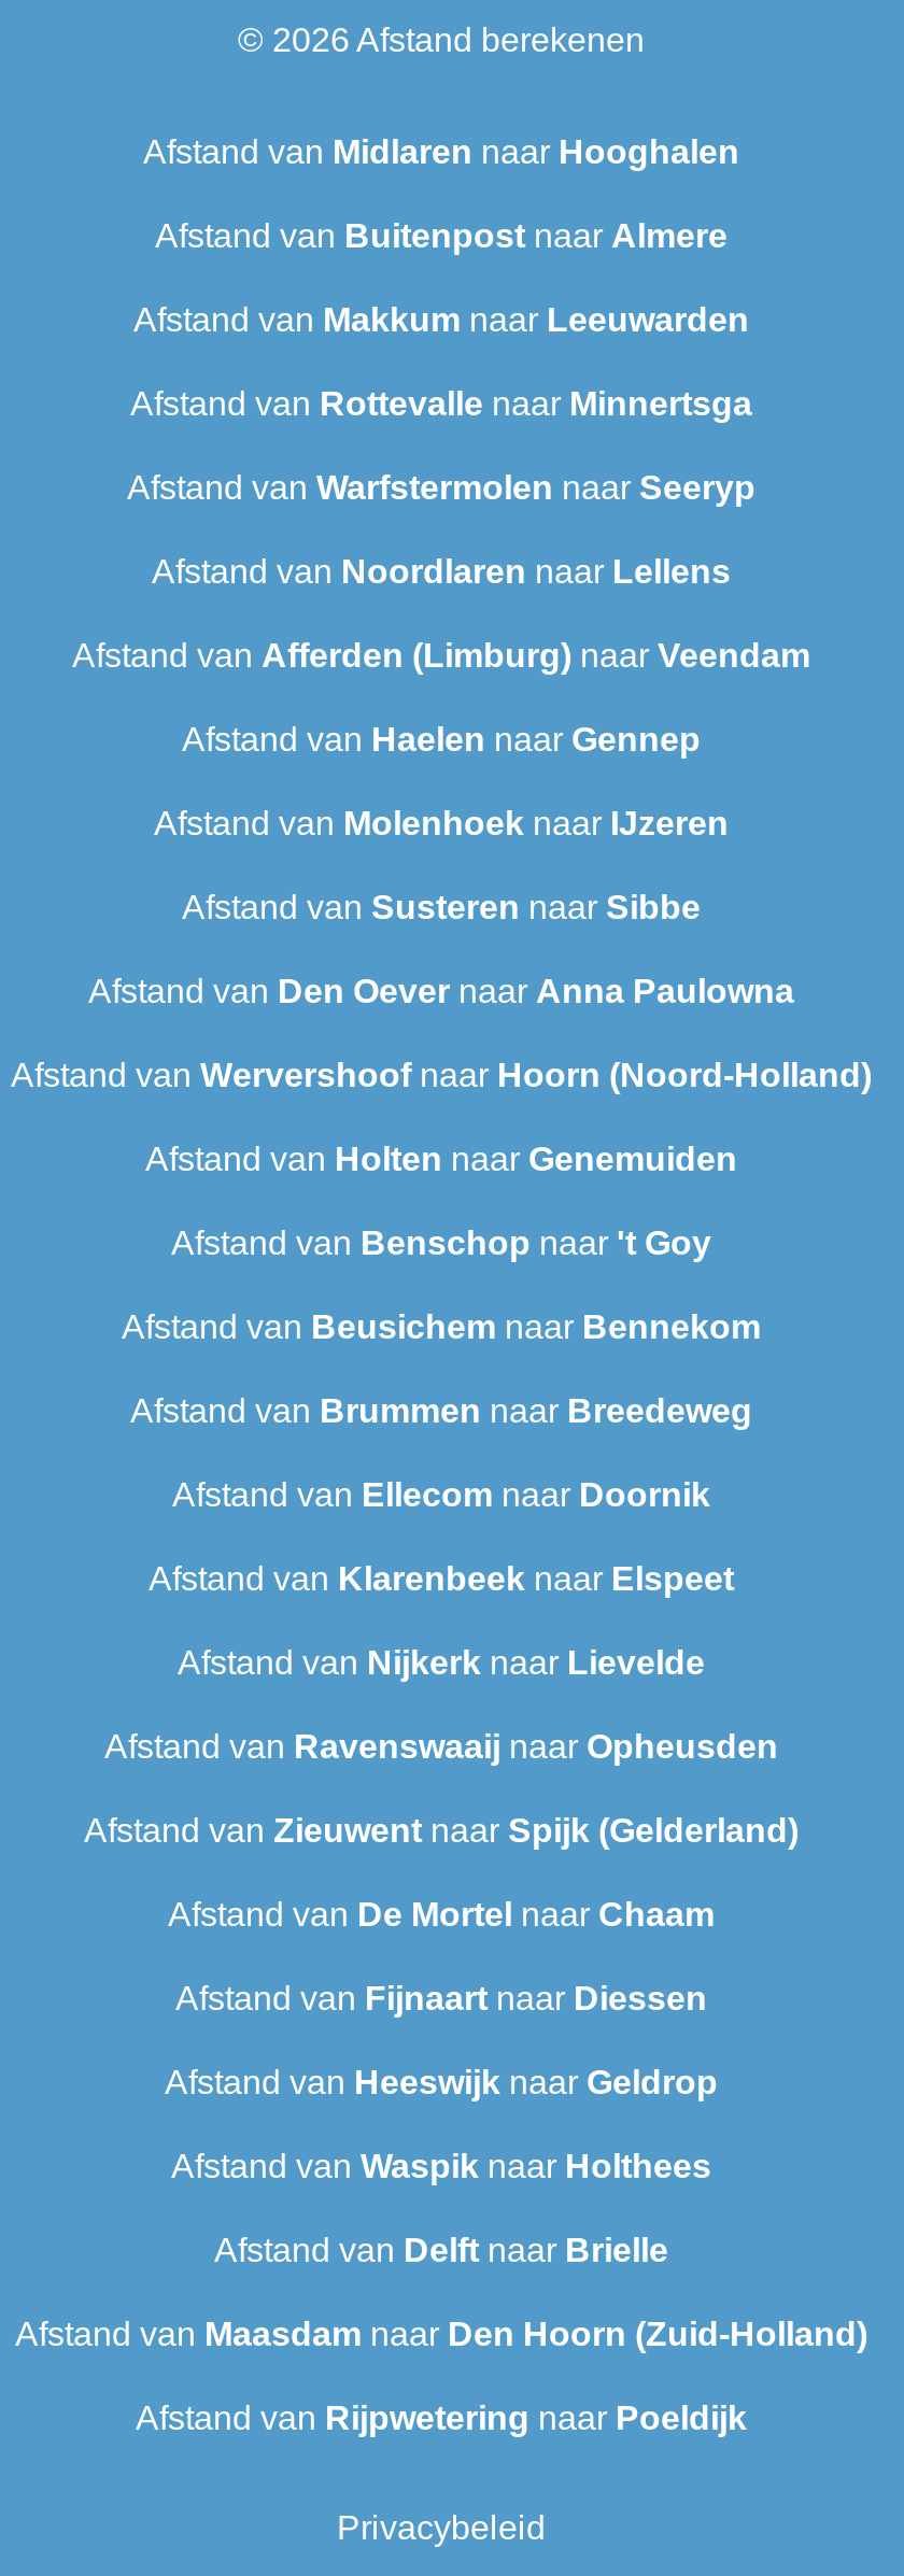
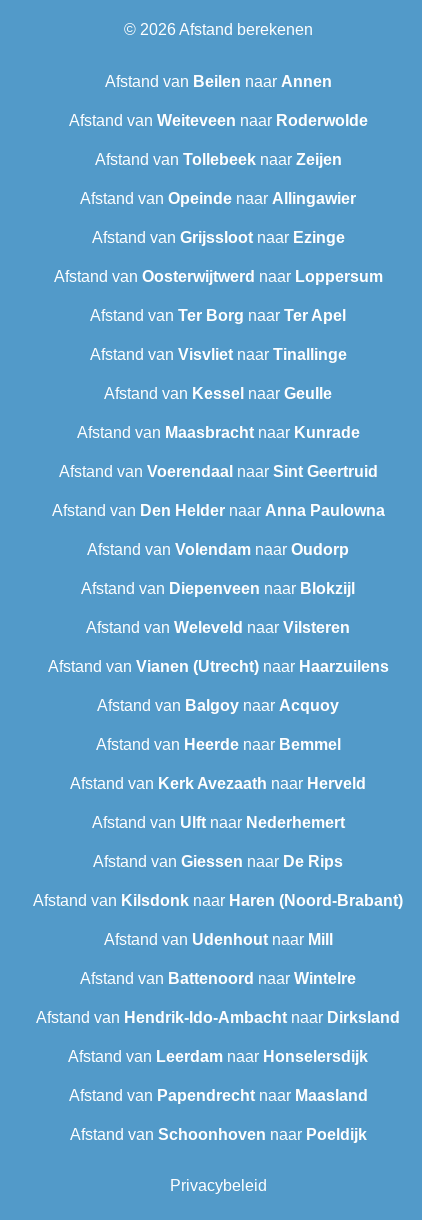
- Afstand van Midlaren naar Hooghalen
+ Afstand van Beilen naar Annen

- Afstand van Buitenpost naar Almere
+ Afstand van Weiteveen naar Roderwolde

- Afstand van Makkum naar Leeuwarden
+ Afstand van Tollebeek naar Zeijen

- Afstand van Rottevalle naar Minnertsga
+ Afstand van Opeinde naar Allingawier

- Afstand van Warfstermolen naar Seeryp
+ Afstand van Grijssloot naar Ezinge

- Afstand van Noordlaren naar Lellens
+ Afstand van Oosterwijtwerd naar Loppersum

- Afstand van Afferden (Limburg) naar Veendam
+ Afstand van Ter Borg naar Ter Apel

- Afstand van Haelen naar Gennep
+ Afstand van Visvliet naar Tinallinge

- Afstand van Molenhoek naar IJzeren
+ Afstand van Kessel naar Geulle

- Afstand van Susteren naar Sibbe
+ Afstand van Maasbracht naar Kunrade

- Afstand van Den Oever naar Anna Paulowna
+ Afstand van Voerendaal naar Sint Geertruid

- Afstand van Wervershoof naar Hoorn (Noord-Holland)
+ Afstand van Den Helder naar Anna Paulowna

- Afstand van Holten naar Genemuiden
+ Afstand van Volendam naar Oudorp

- Afstand van Benschop naar 't Goy
+ Afstand van Diepenveen naar Blokzijl

- Afstand van Beusichem naar Bennekom
+ Afstand van Weleveld naar Vilsteren

- Afstand van Brummen naar Breedeweg
+ Afstand van Vianen (Utrecht) naar Haarzuilens

- Afstand van Ellecom naar Doornik
+ Afstand van Balgoy naar Acquoy

- Afstand van Klarenbeek naar Elspeet
+ Afstand van Heerde naar Bemmel

- Afstand van Nijkerk naar Lievelde
+ Afstand van Kerk Avezaath naar Herveld

- Afstand van Ravenswaaij naar Opheusden
+ Afstand van Ulft naar Nederhemert

- Afstand van Zieuwent naar Spijk (Gelderland)
+ Afstand van Giessen naar De Rips

- Afstand van De Mortel naar Chaam
+ Afstand van Kilsdonk naar Haren (Noord-Brabant)

- Afstand van Fijnaart naar Diessen
+ Afstand van Udenhout naar Mill

- Afstand van Heeswijk naar Geldrop
+ Afstand van Battenoord naar Wintelre

- Afstand van Waspik naar Holthees
+ Afstand van Hendrik-Ido-Ambacht naar Dirksland

- Afstand van Delft naar Brielle
+ Afstand van Leerdam naar Honselersdijk

- Afstand van Maasdam naar Den Hoorn (Zuid-Holland)
+ Afstand van Papendrecht naar Maasland

- Afstand van Rijpwetering naar Poeldijk
+ Afstand van Schoonhoven naar Poeldijk
